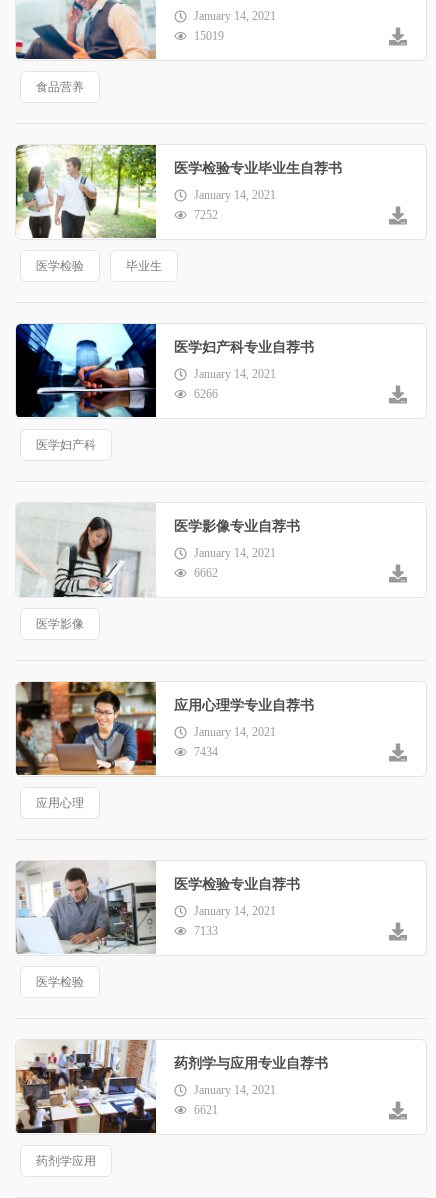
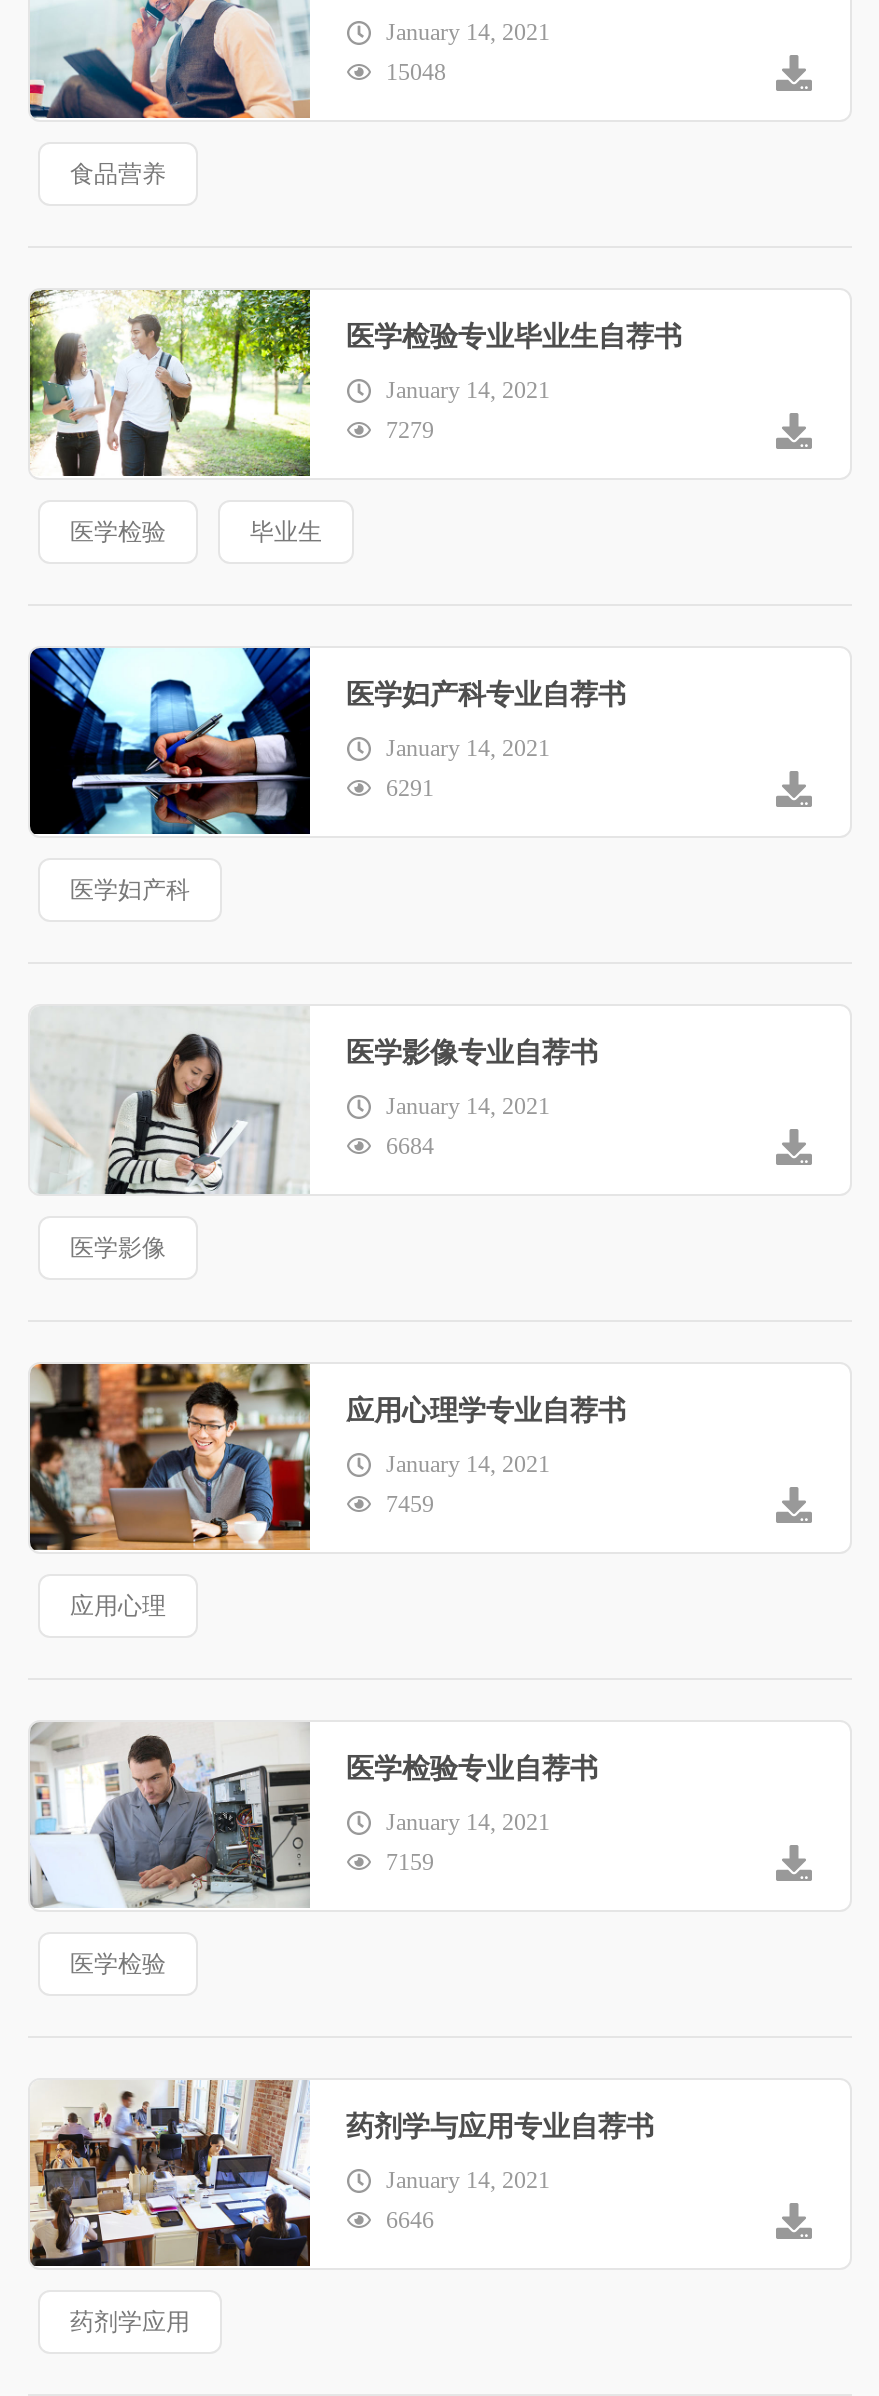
- 15019
+ 15048

- 7252
+ 7279

- 6266
+ 6291

- 6662
+ 6684

- 7434
+ 7459

- 7133
+ 7159

- 6621
+ 6646
